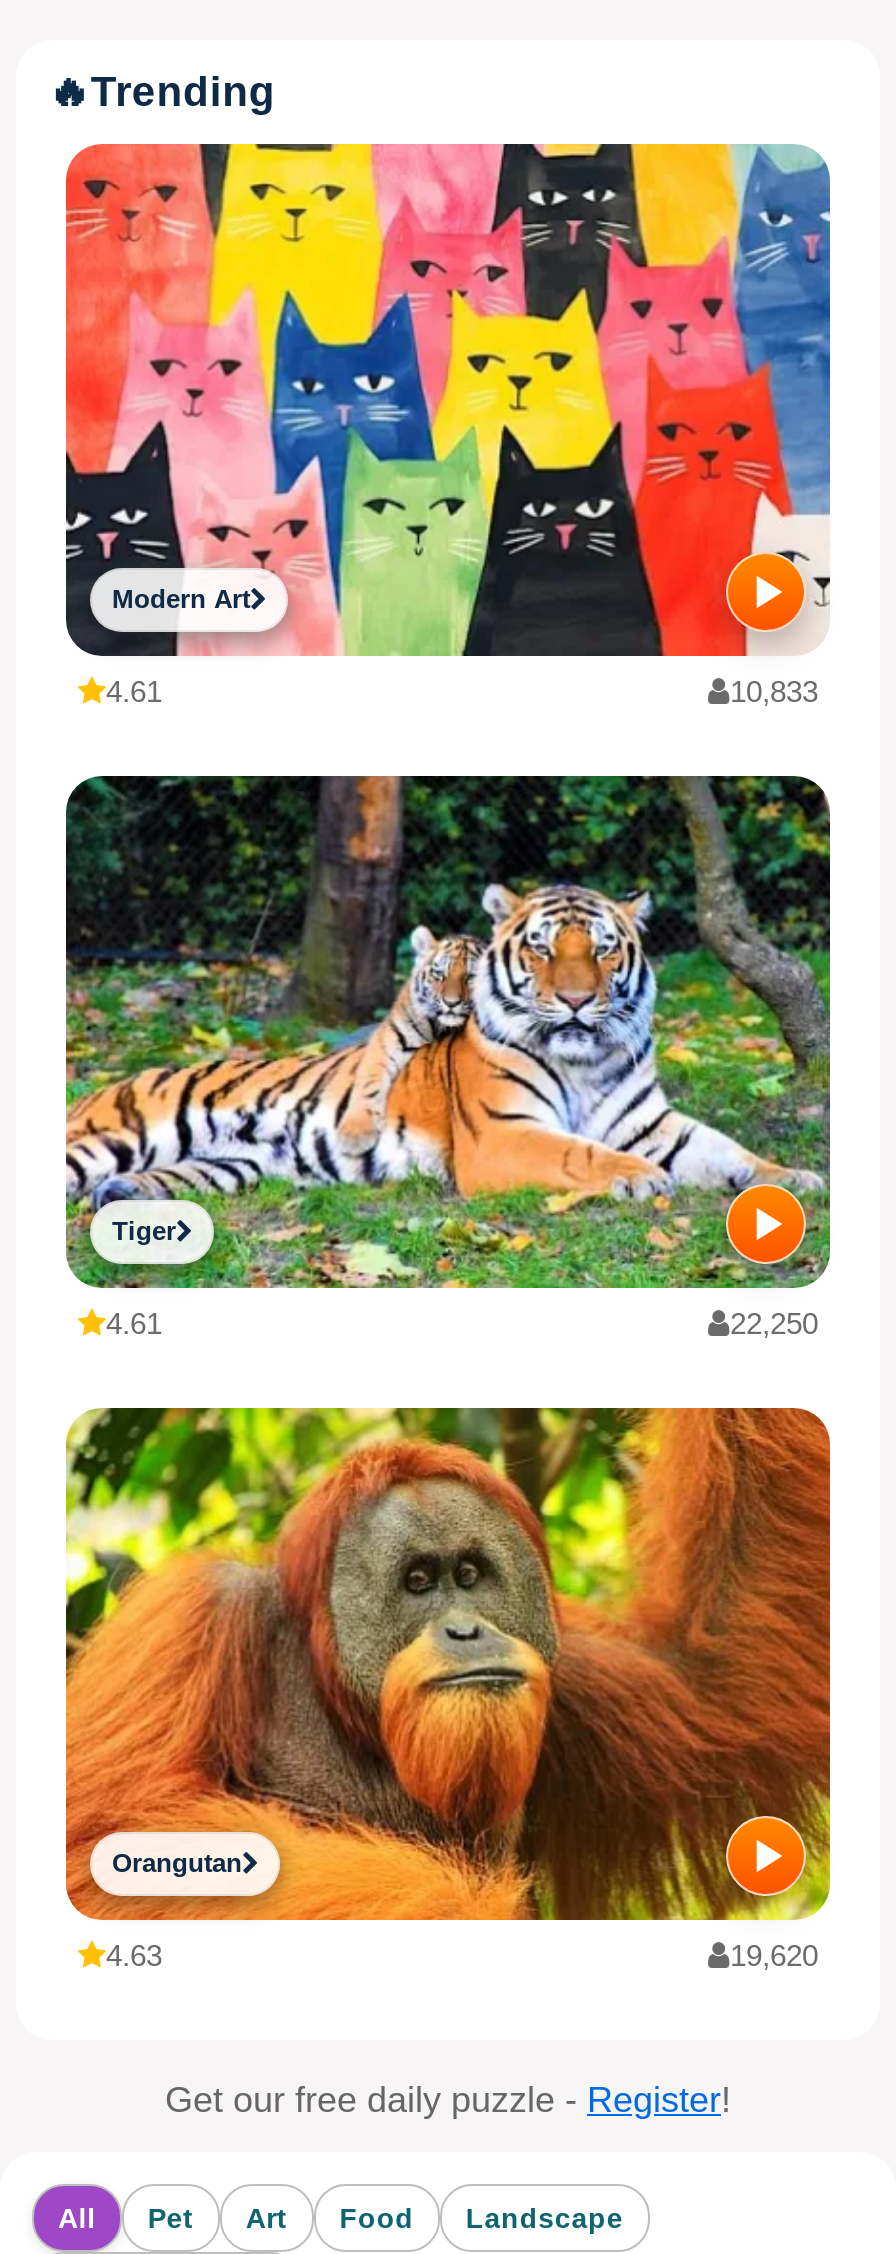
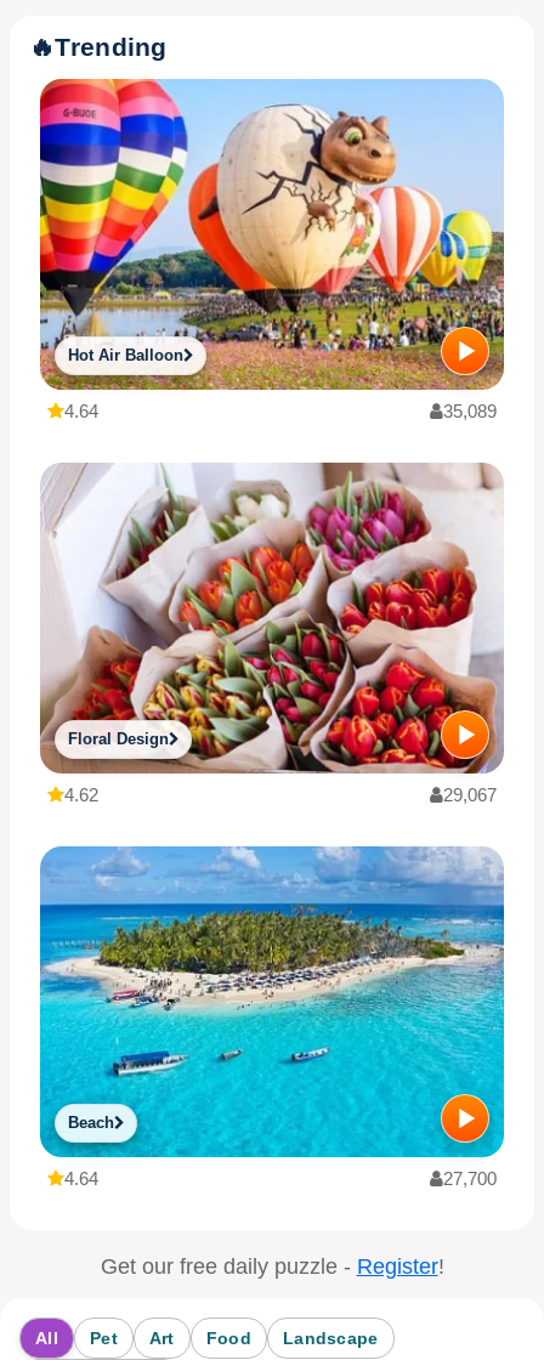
- [image]
- Modern Art
+ [image]
+ Hot Air Balloon

- 4.61
- 10,833
+ 4.64
+ 35,089

- [image]
- Tiger
+ [image]
+ Floral Design

- 4.61
- 22,250
+ 4.62
+ 29,067

- [image]
- Orangutan
+ [image]
+ Beach

- 4.63
- 19,620
+ 4.64
+ 27,700
